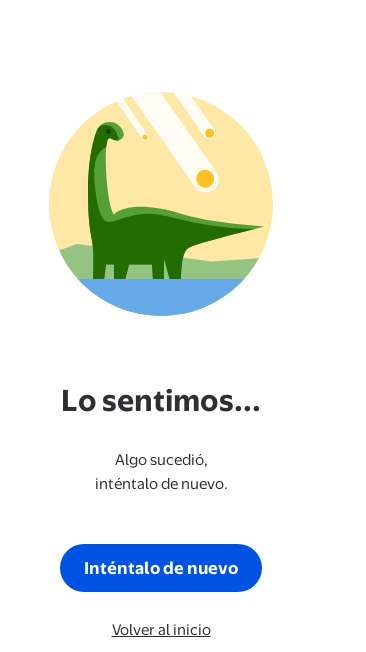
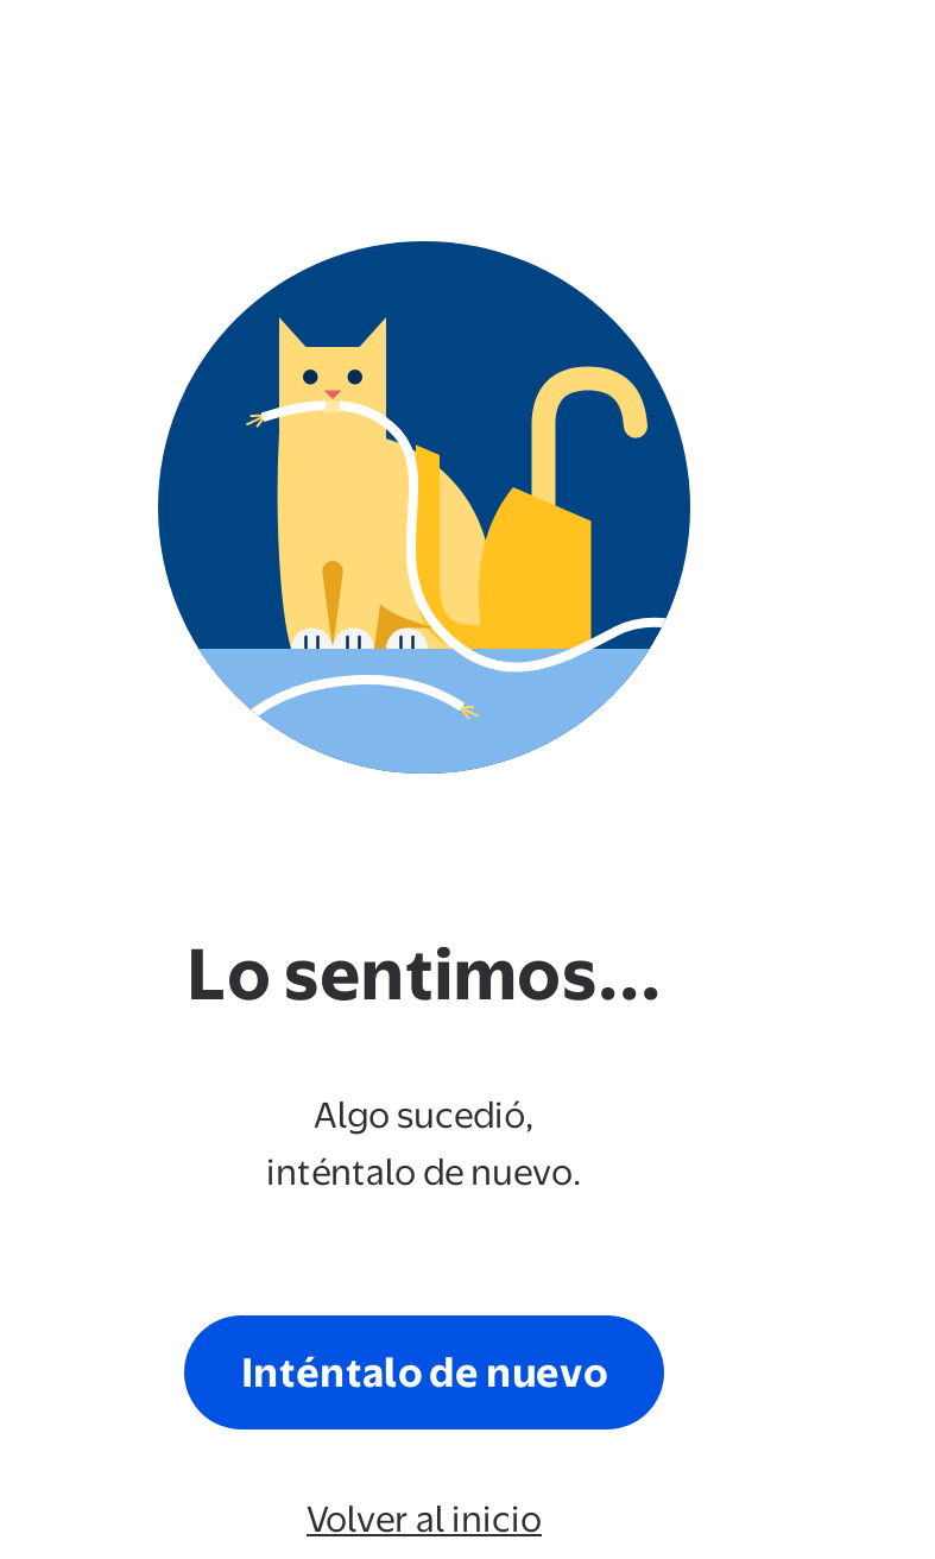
- [image]
+ [image]
